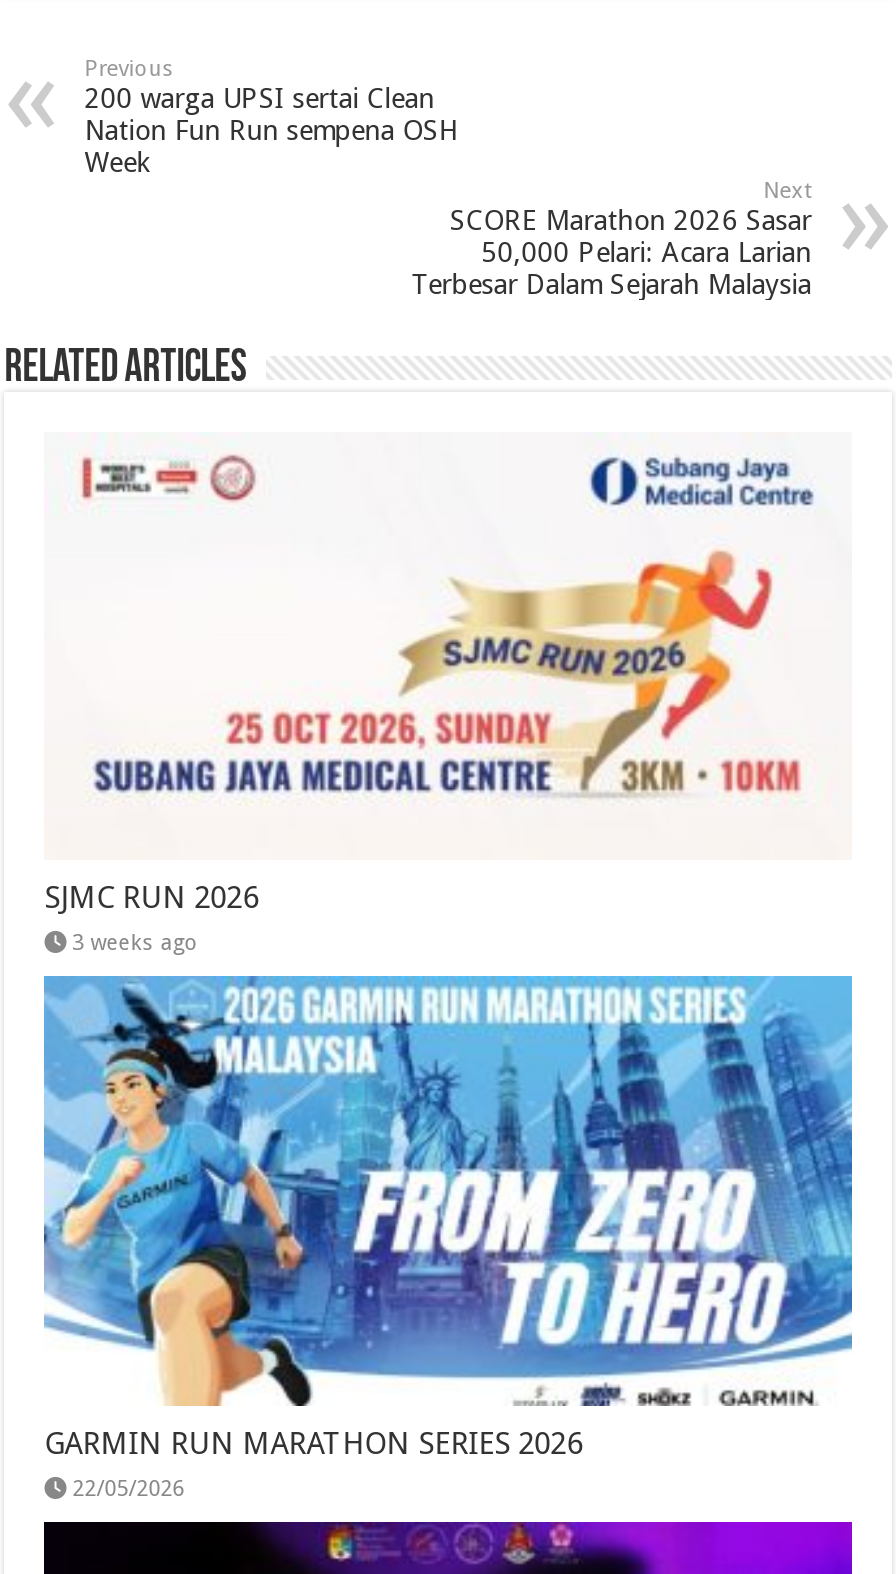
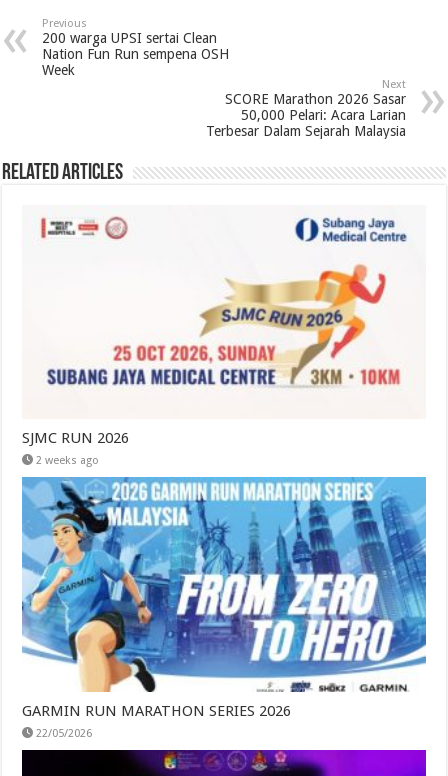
- 3 weeks ago
+ 2 weeks ago
